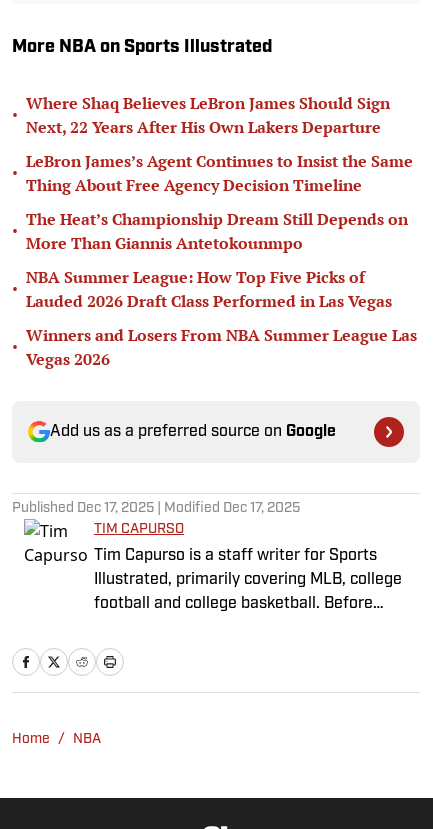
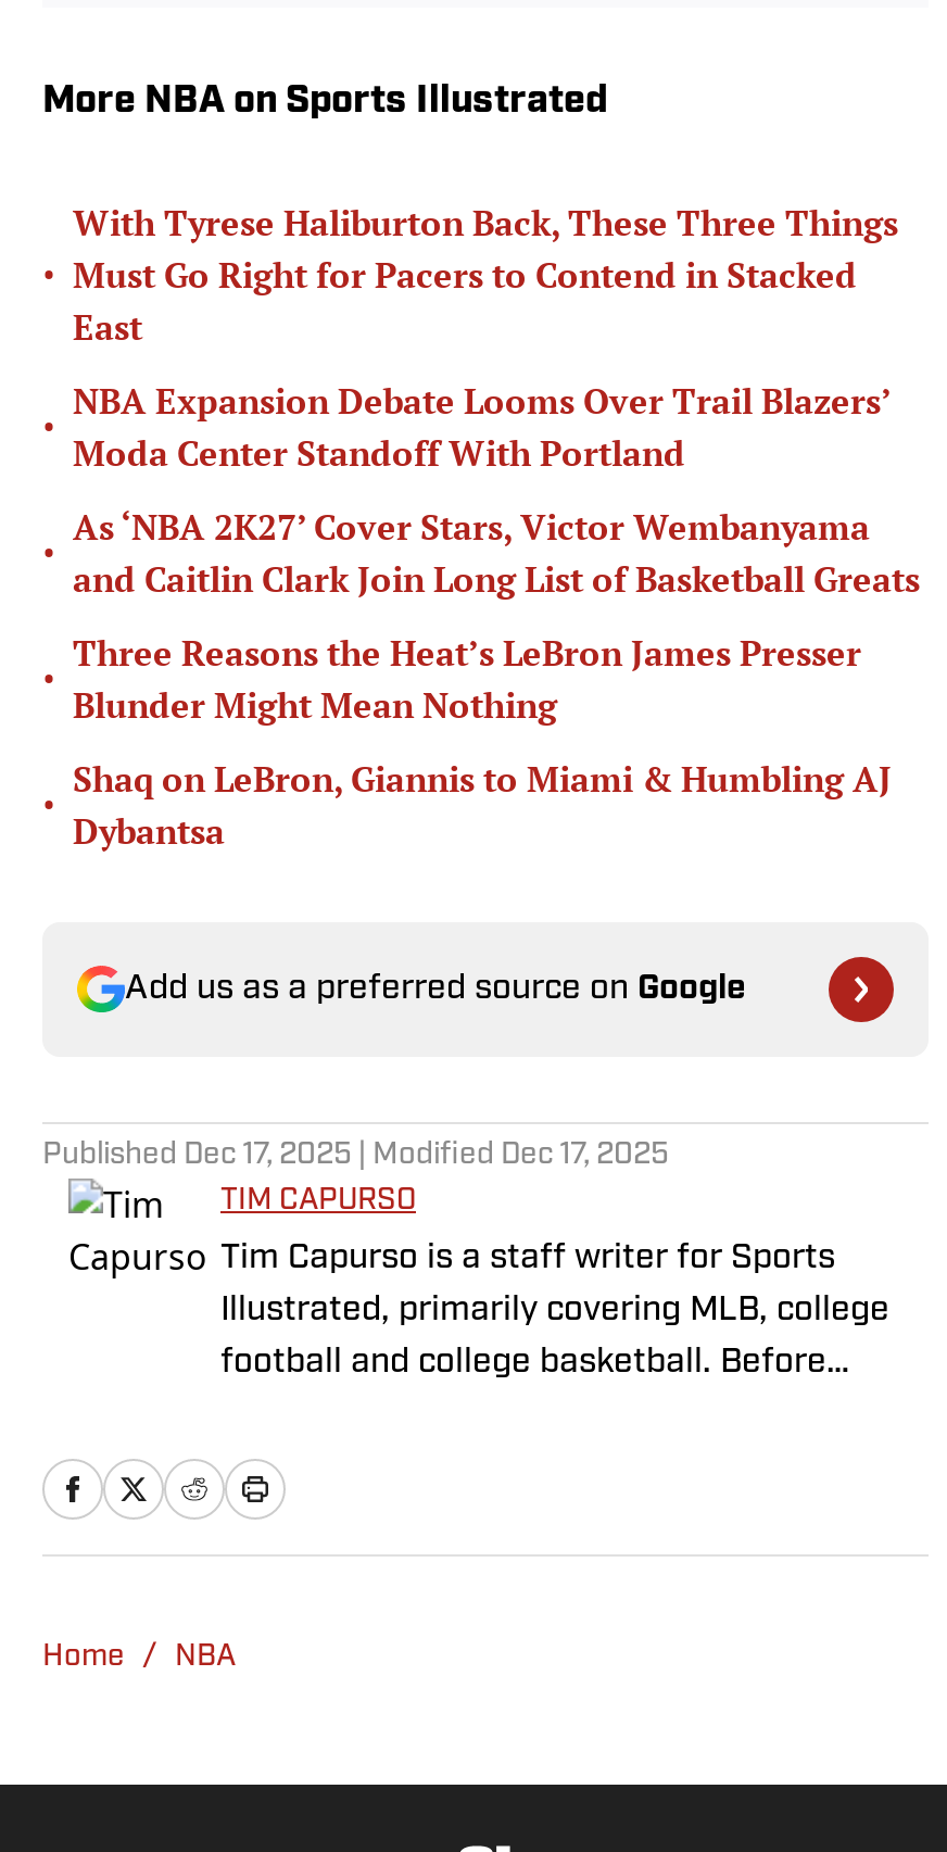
- Where Shaq Believes LeBron James Should Sign
- Next, 22 Years After His Own Lakers Departure
+ With Tyrese Haliburton Back, These Three Things
+ Must Go Right for Pacers to Contend in Stacked
+ East

- LeBron James’s Agent Continues to Insist the Same
- Thing About Free Agency Decision Timeline
+ NBA Expansion Debate Looms Over Trail Blazers’
+ Moda Center Standoff With Portland

- The Heat’s Championship Dream Still Depends on
- More Than Giannis Antetokounmpo
+ As ‘NBA 2K27’ Cover Stars, Victor Wembanyama
+ and Caitlin Clark Join Long List of Basketball Greats

- NBA Summer League: How Top Five Picks of
- Lauded 2026 Draft Class Performed in Las Vegas
+ Three Reasons the Heat’s LeBron James Presser
+ Blunder Might Mean Nothing

- Winners and Losers From NBA Summer League Las
- Vegas 2026
+ Shaq on LeBron, Giannis to Miami & Humbling AJ
+ Dybantsa
